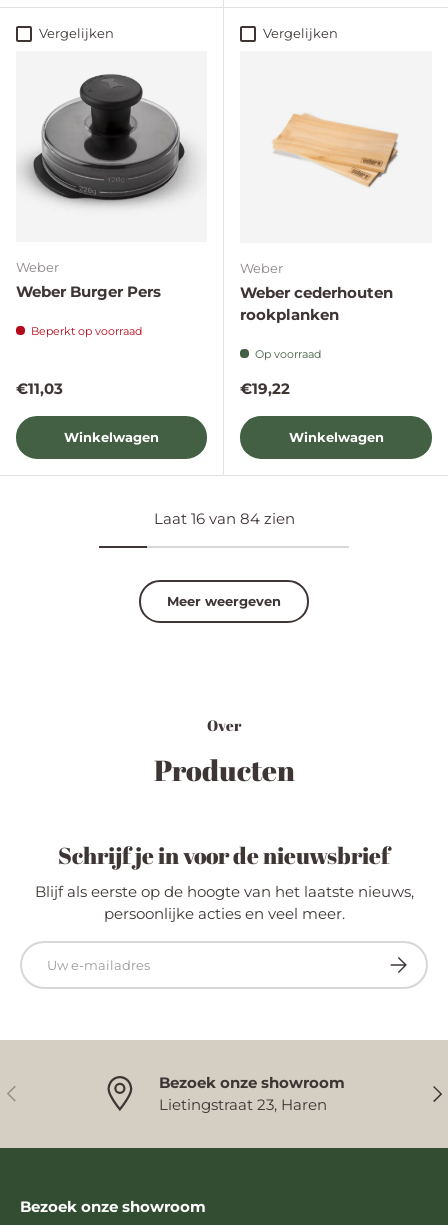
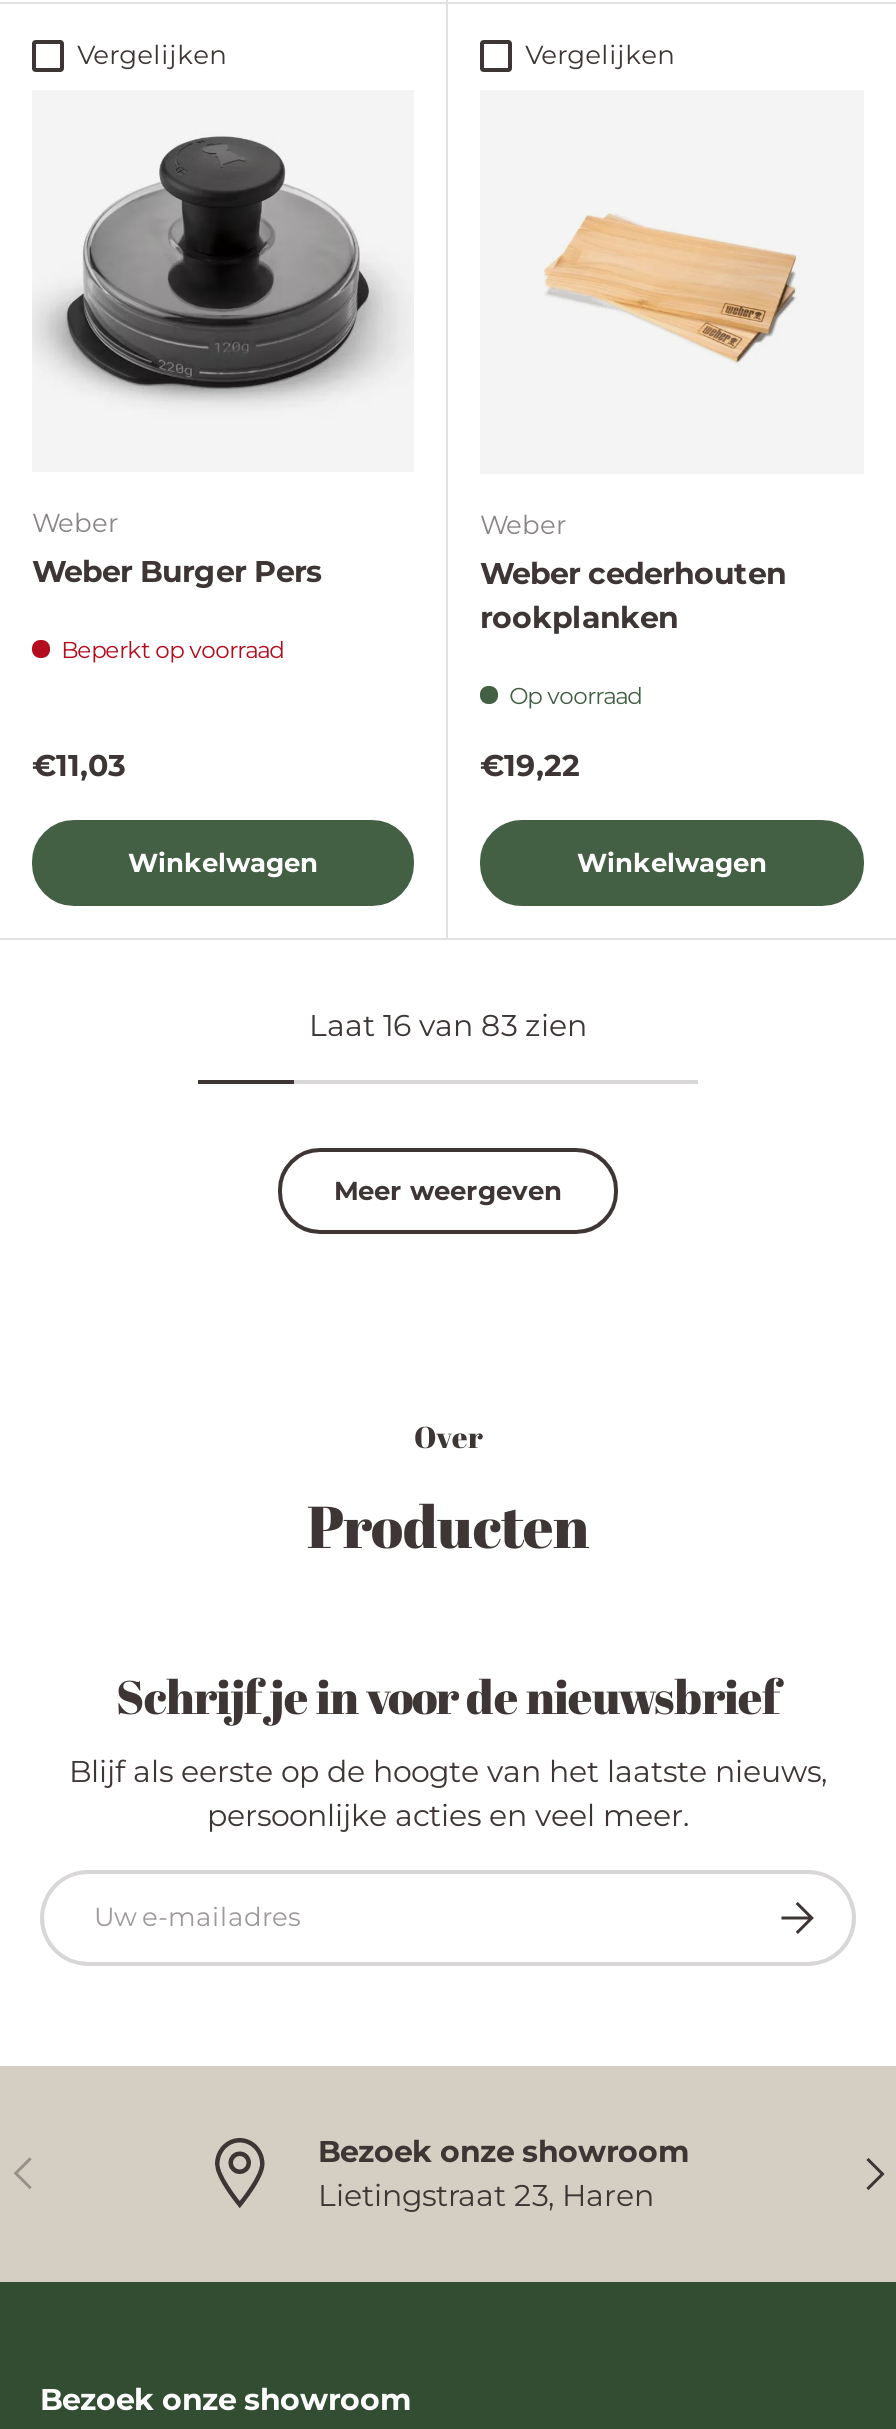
- Laat 16 van 84 zien
+ Laat 16 van 83 zien
